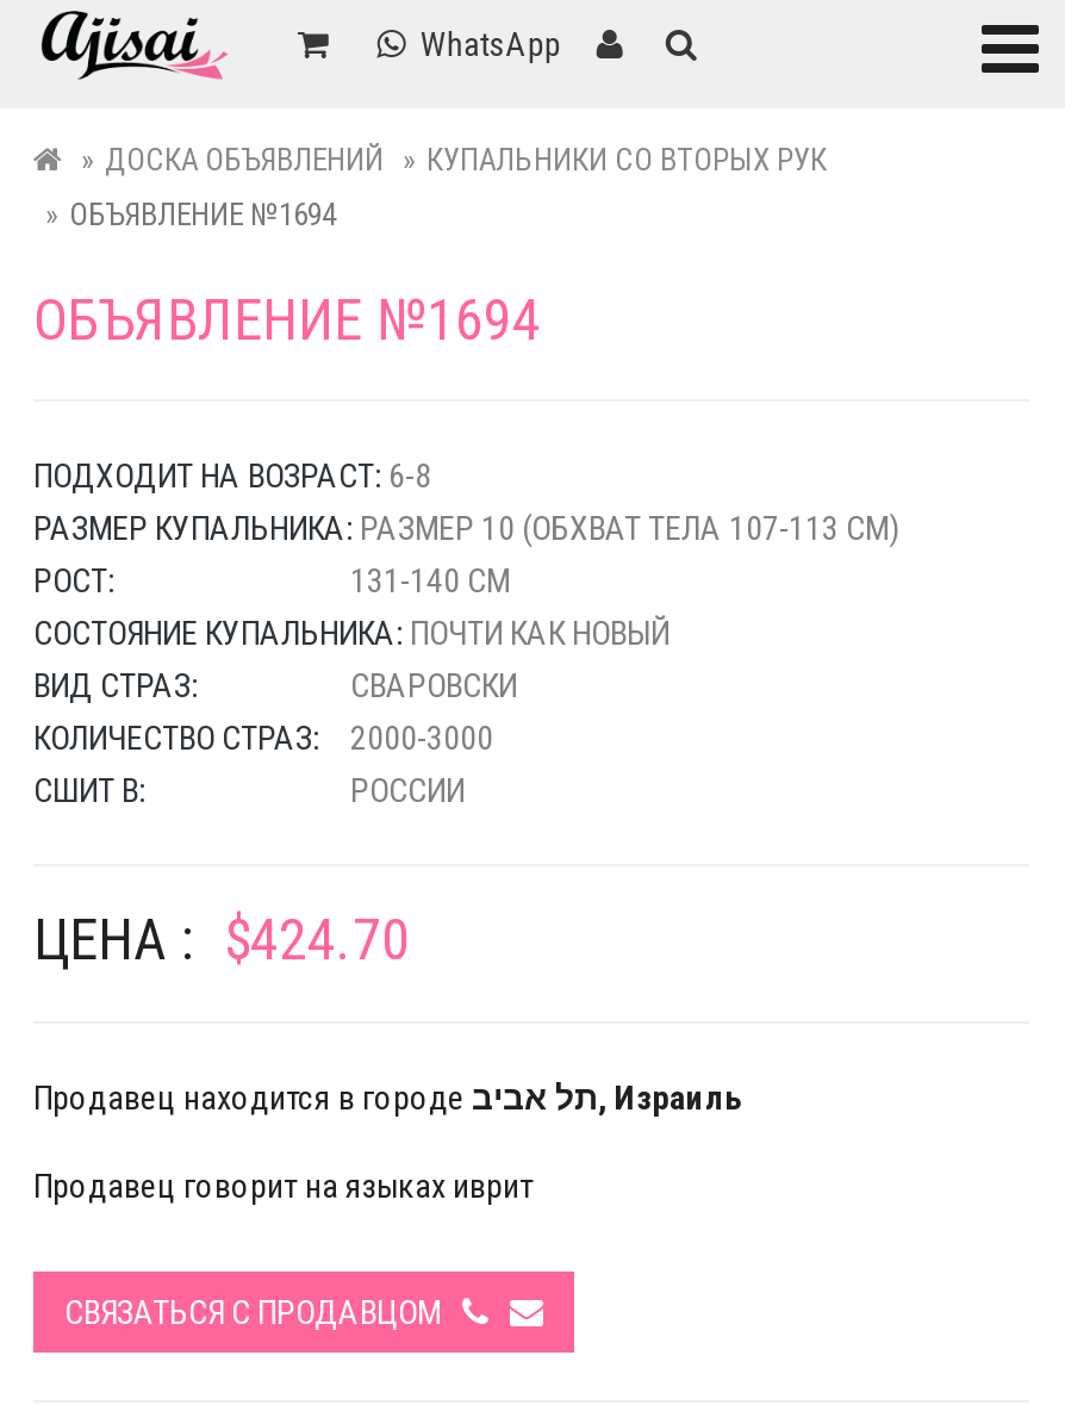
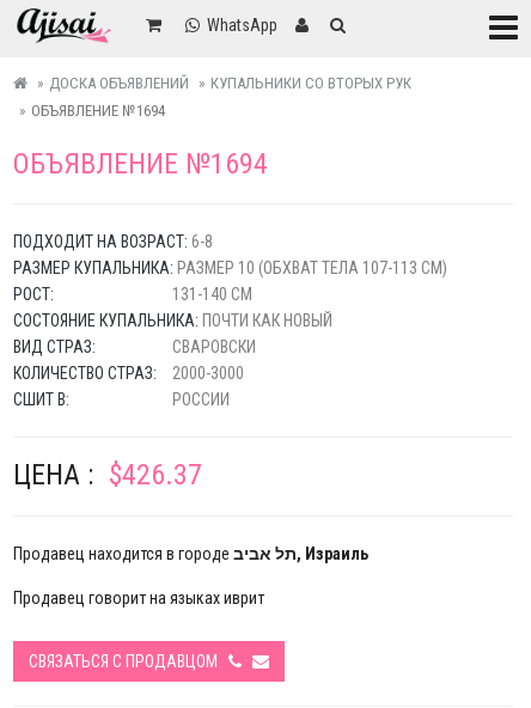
- ЦЕНА : $424.70
+ ЦЕНА : $426.37
